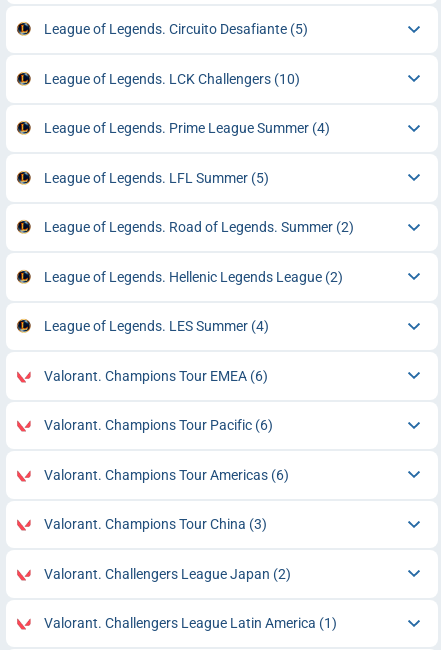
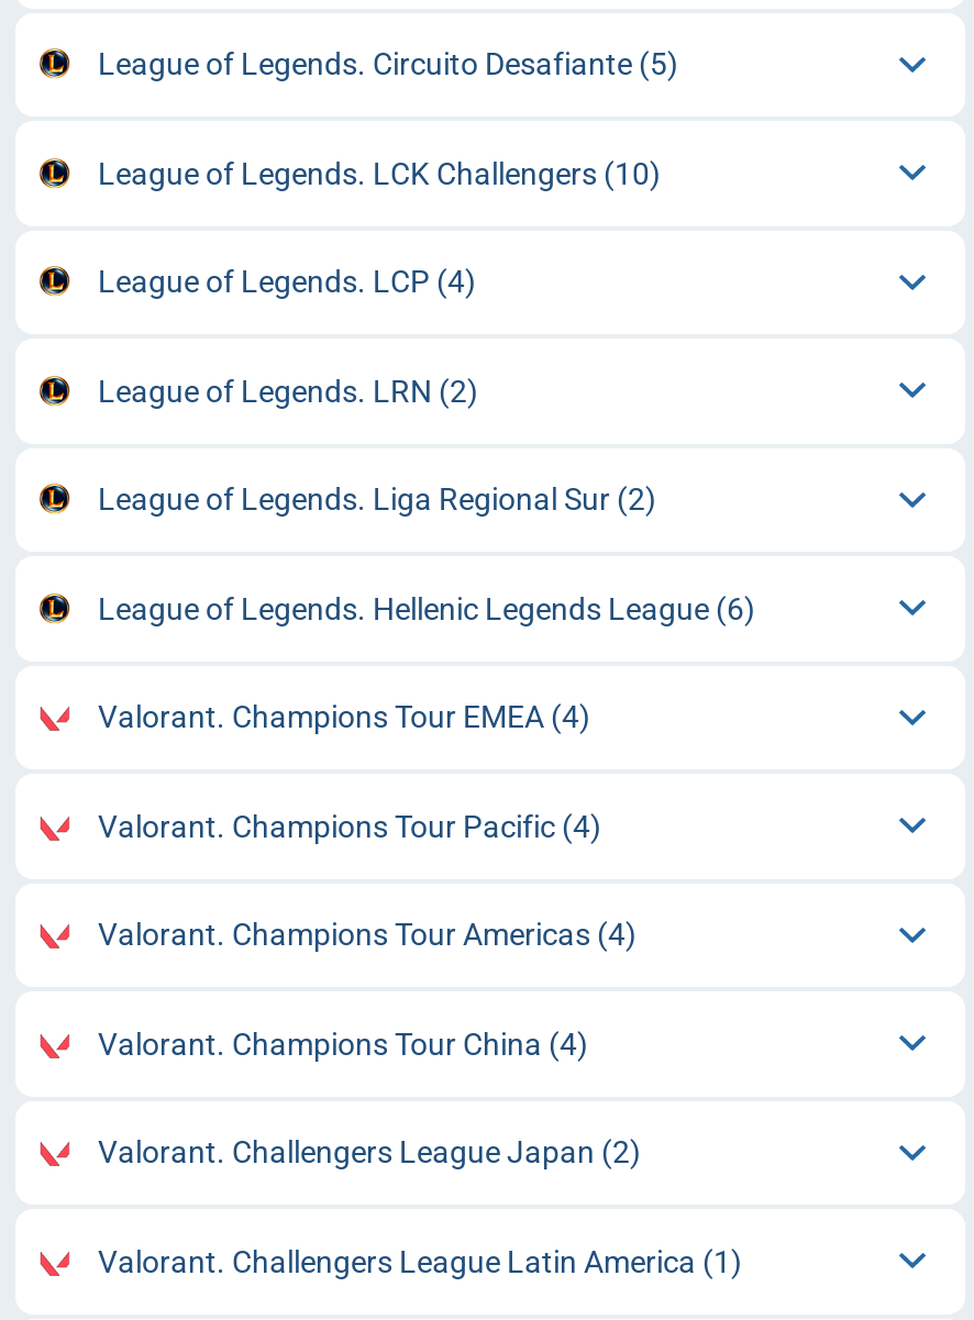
- League of Legends. Prime League Summer (4)
- League of Legends. LFL Summer (5)
- League of Legends. Road of Legends. Summer (2)
- League of Legends. Hellenic Legends League (2)
- League of Legends. LES Summer (4)
- Valorant. Champions Tour EMEA (6)
- Valorant. Champions Tour Pacific (6)
- Valorant. Champions Tour Americas (6)
- Valorant. Champions Tour China (3)
+ League of Legends. LCP (4)
+ League of Legends. LRN (2)
+ League of Legends. Liga Regional Sur (2)
+ League of Legends. Hellenic Legends League (6)
+ Valorant. Champions Tour EMEA (4)
+ Valorant. Champions Tour Pacific (4)
+ Valorant. Champions Tour Americas (4)
+ Valorant. Champions Tour China (4)
